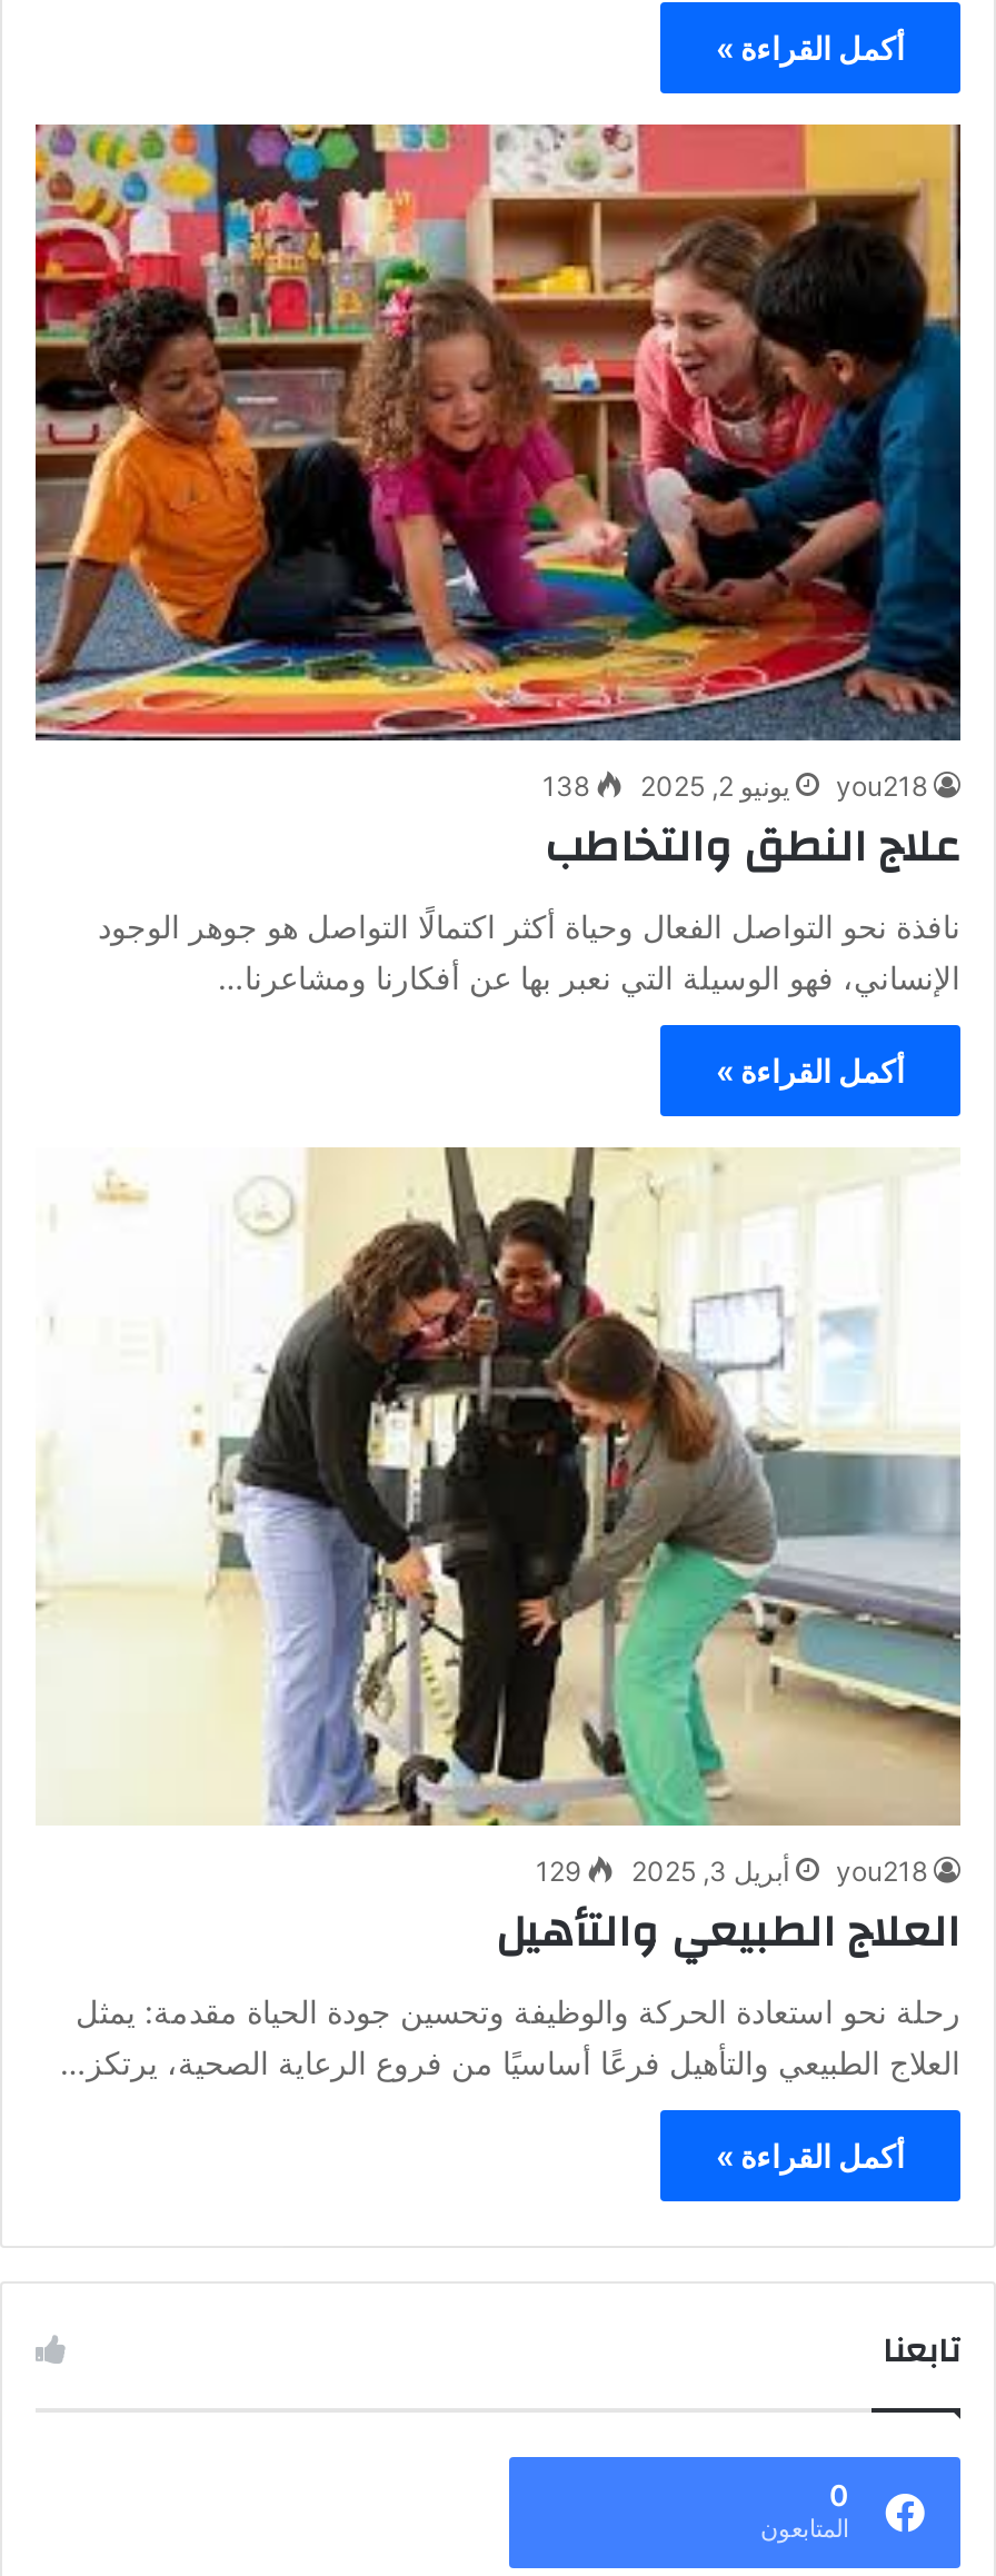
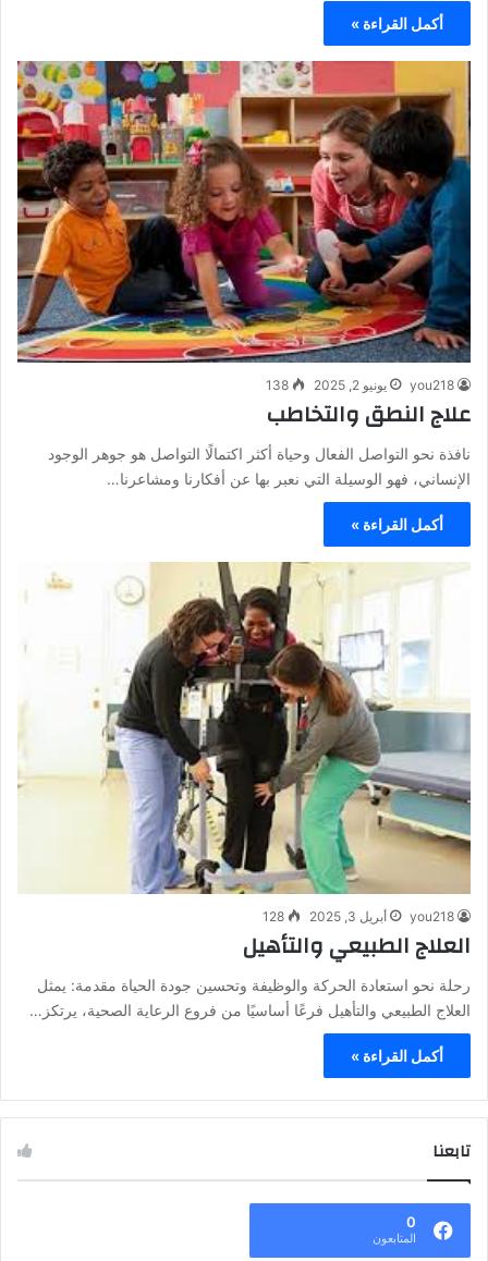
- 129
+ 128
